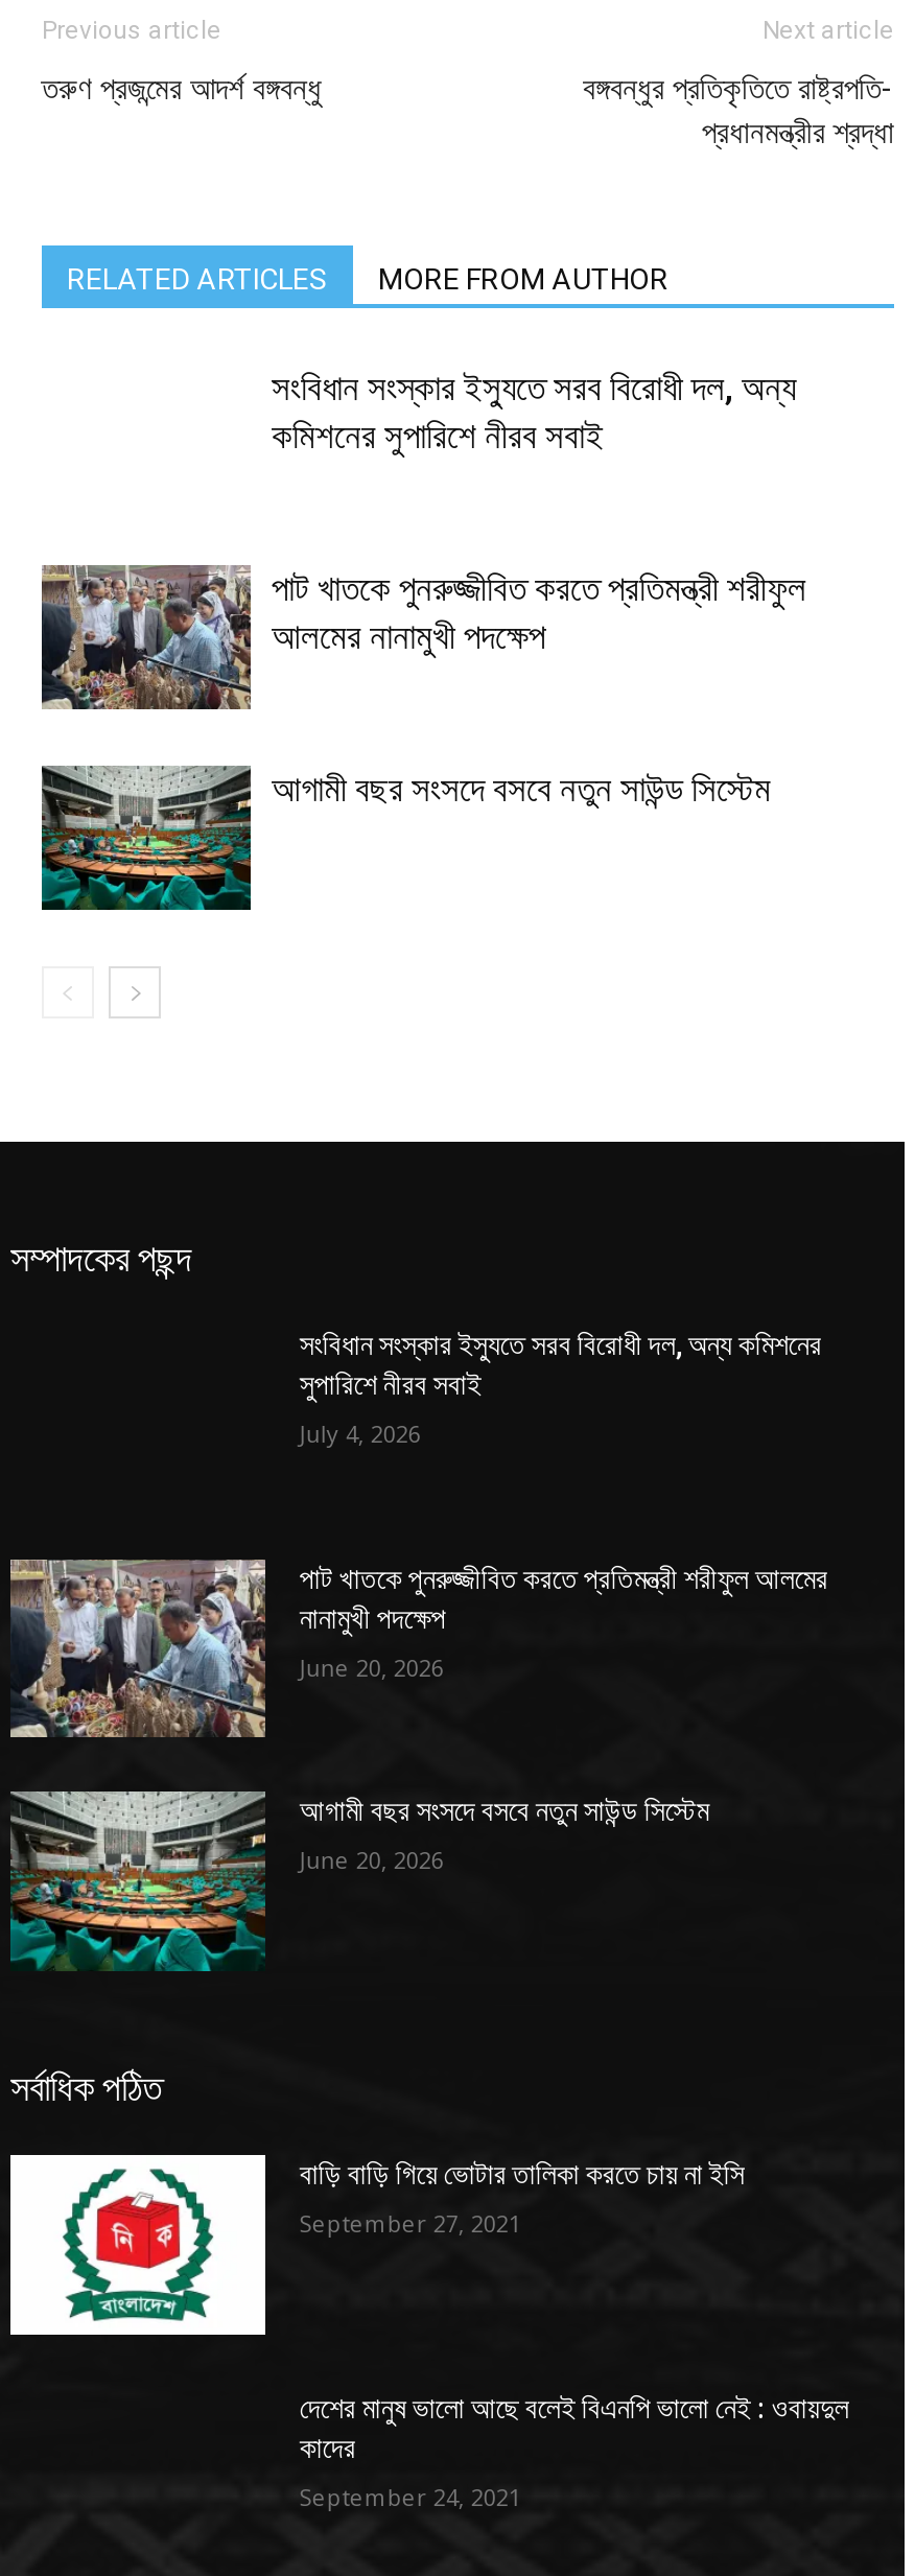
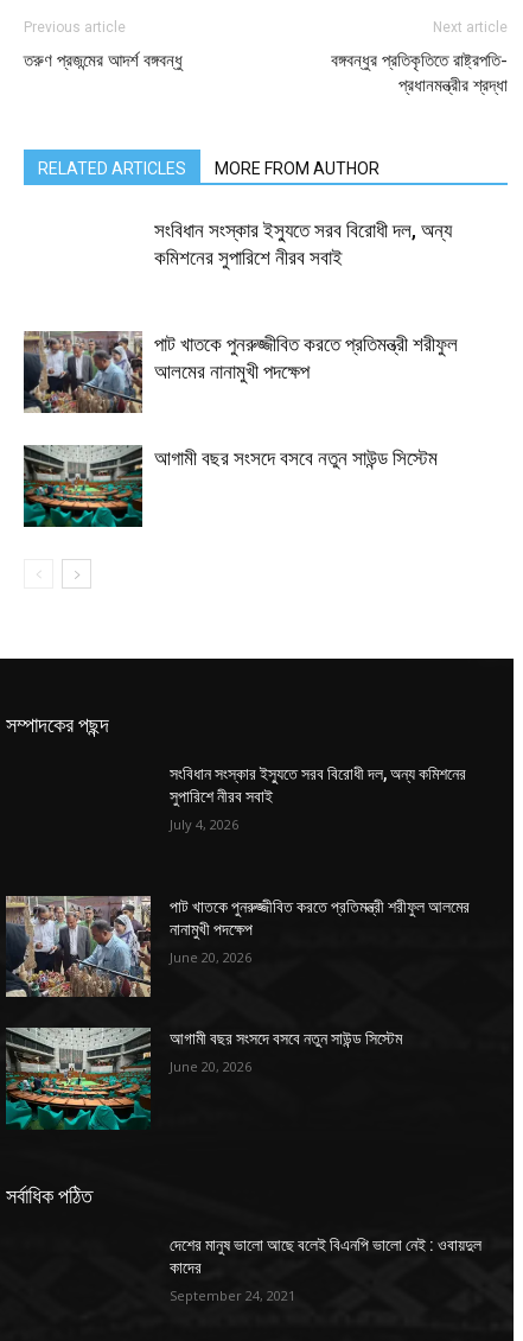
- [image]
- বাড়ি বাড়ি গিয়ে ভোটার তালিকা করতে চায় না ইসি
- September 27, 2021
